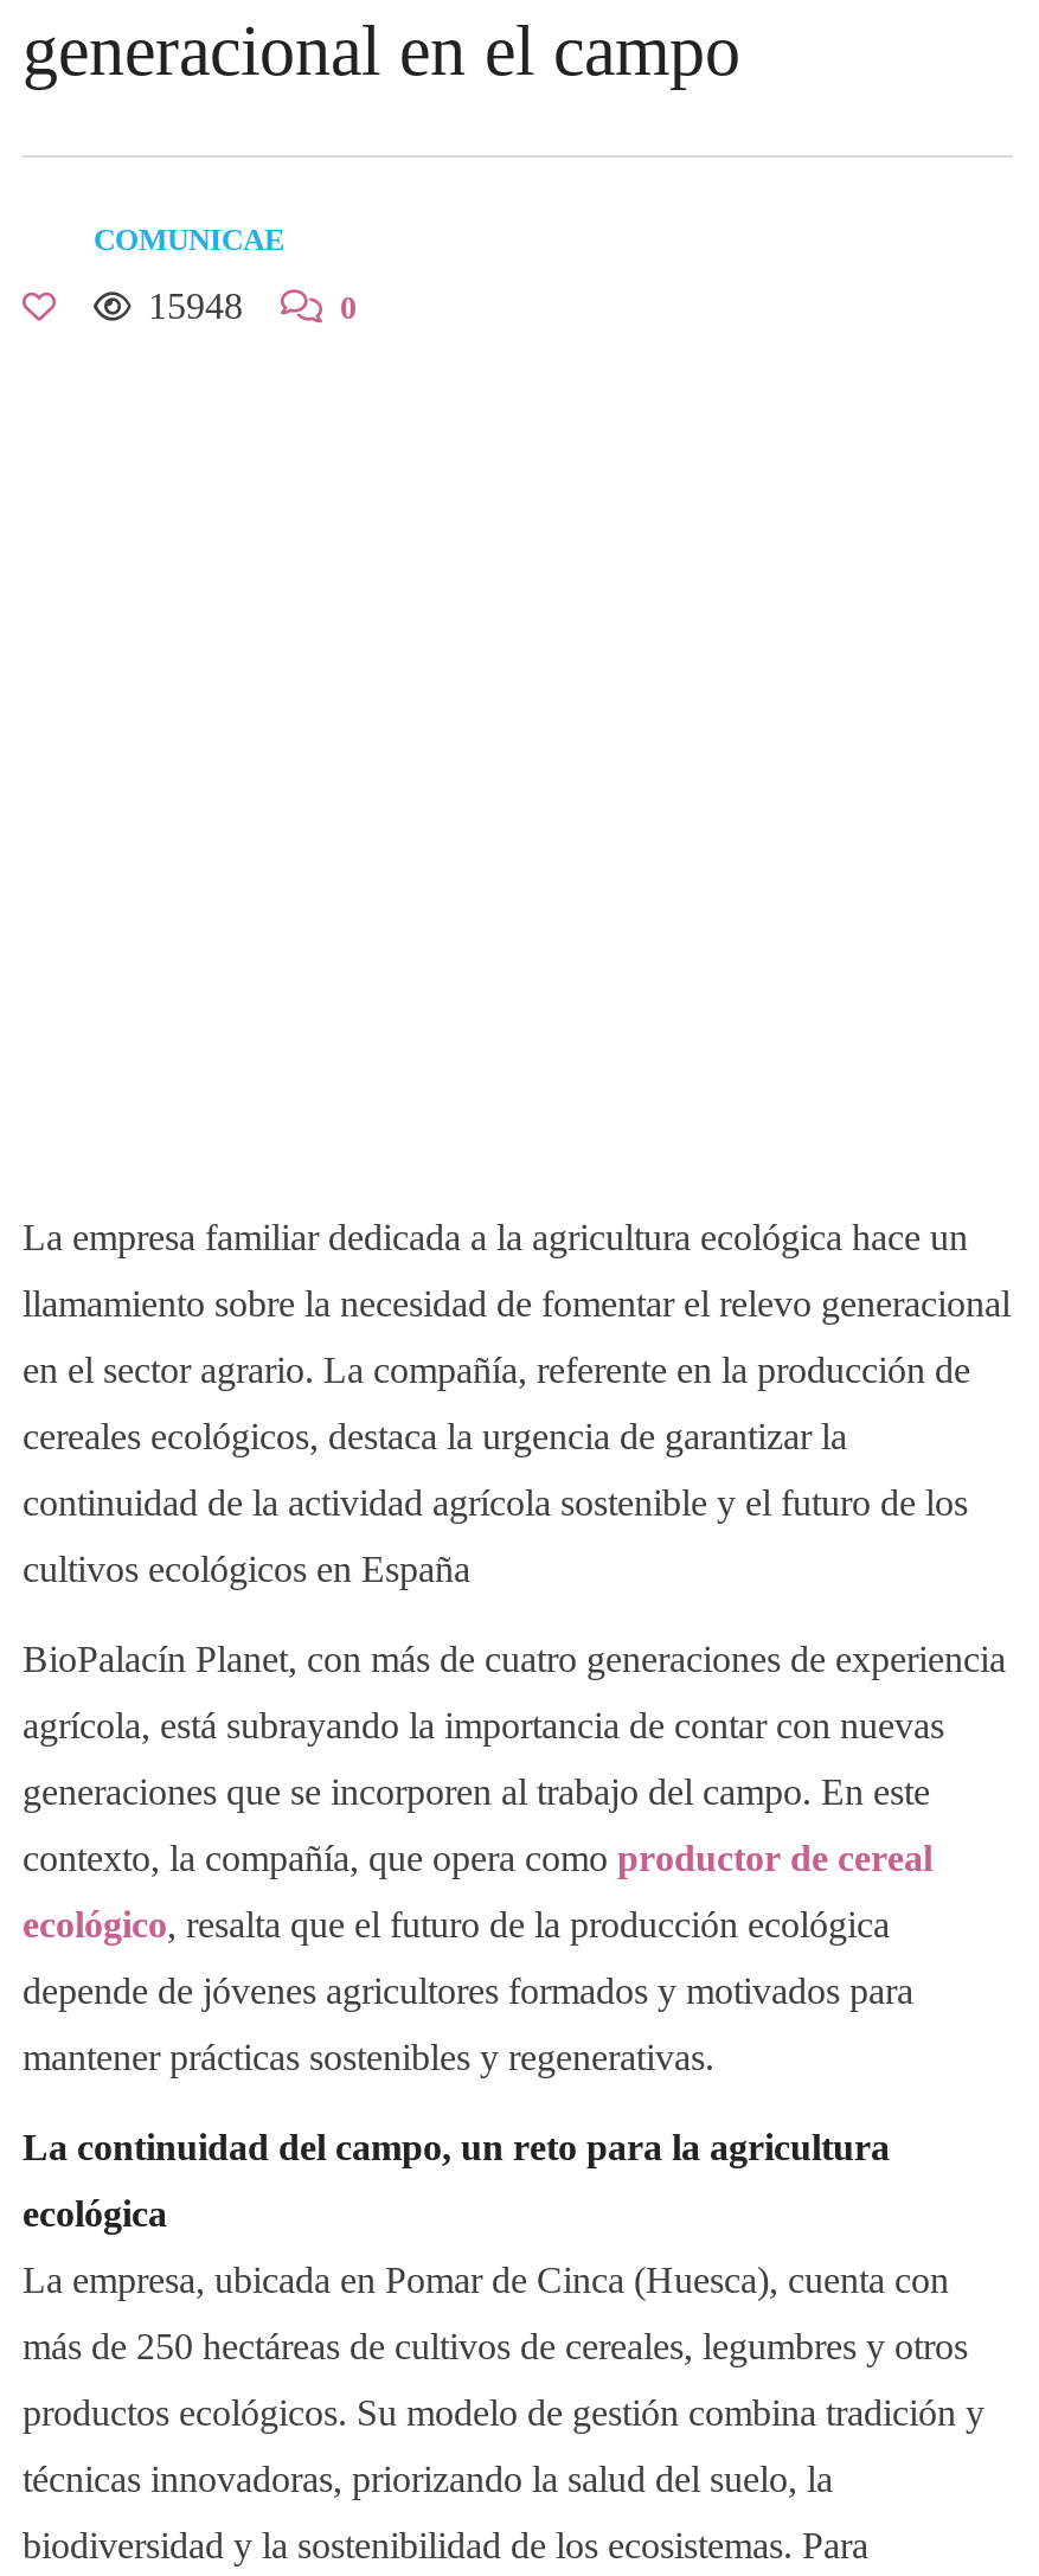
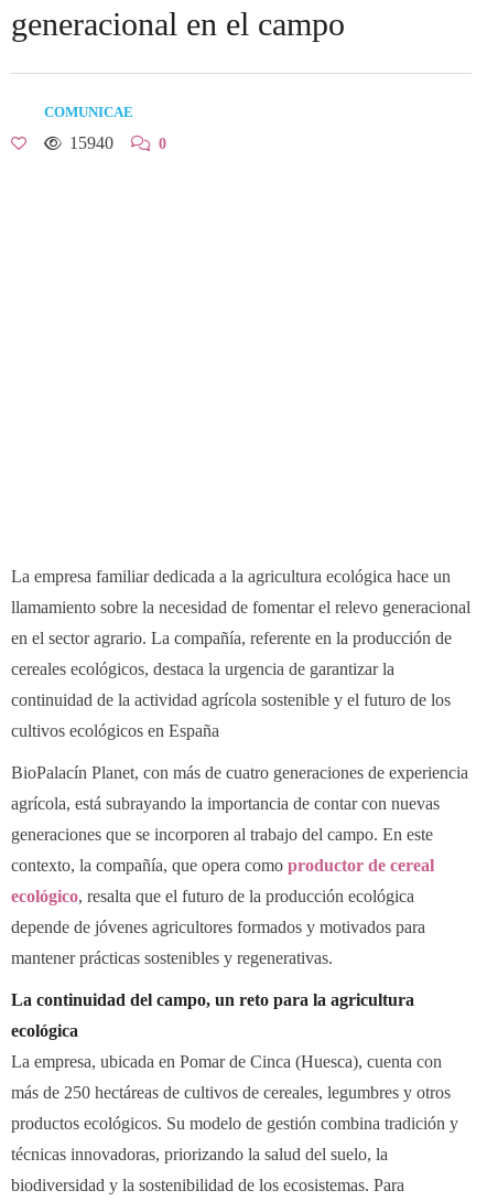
- 15948
+ 15940
